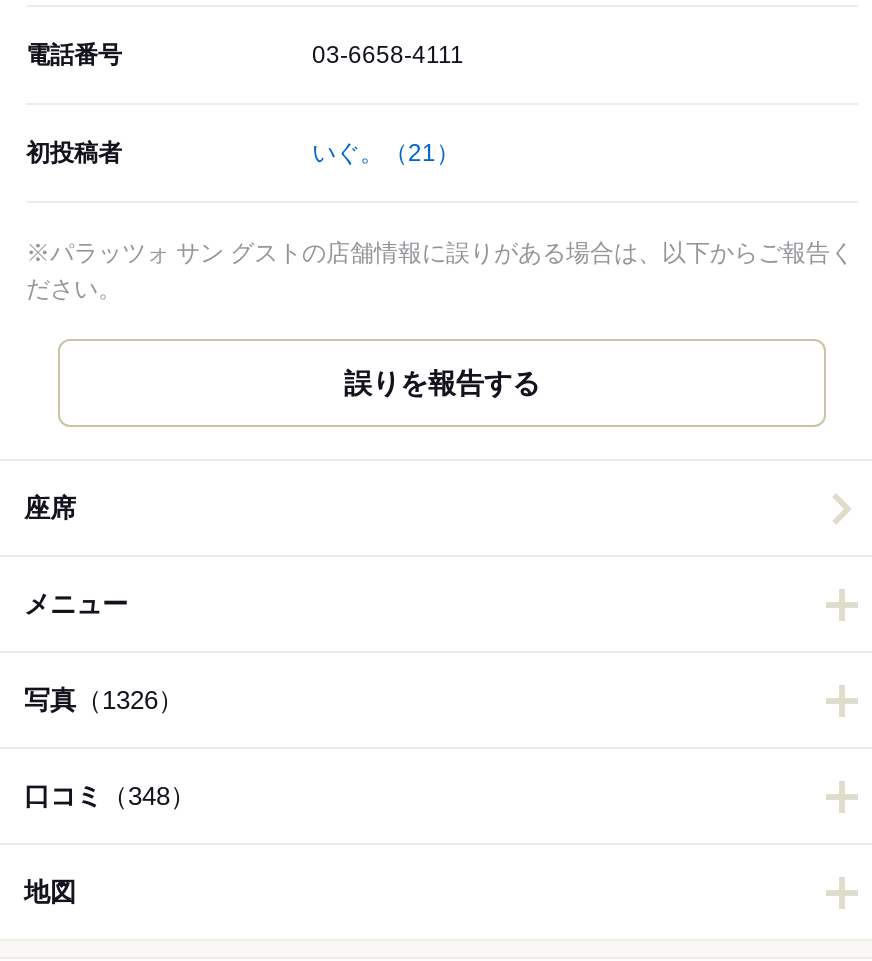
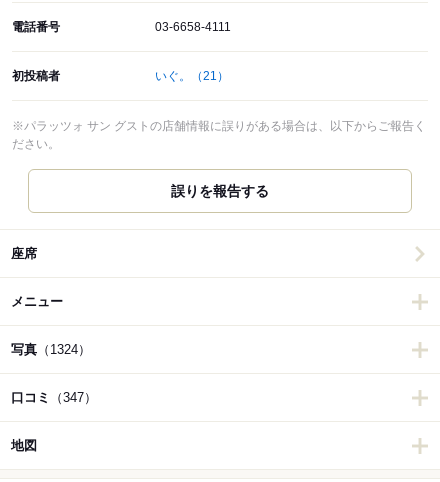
- 写真（1326）
+ 写真（1324）

- 口コミ（348）
+ 口コミ（347）
